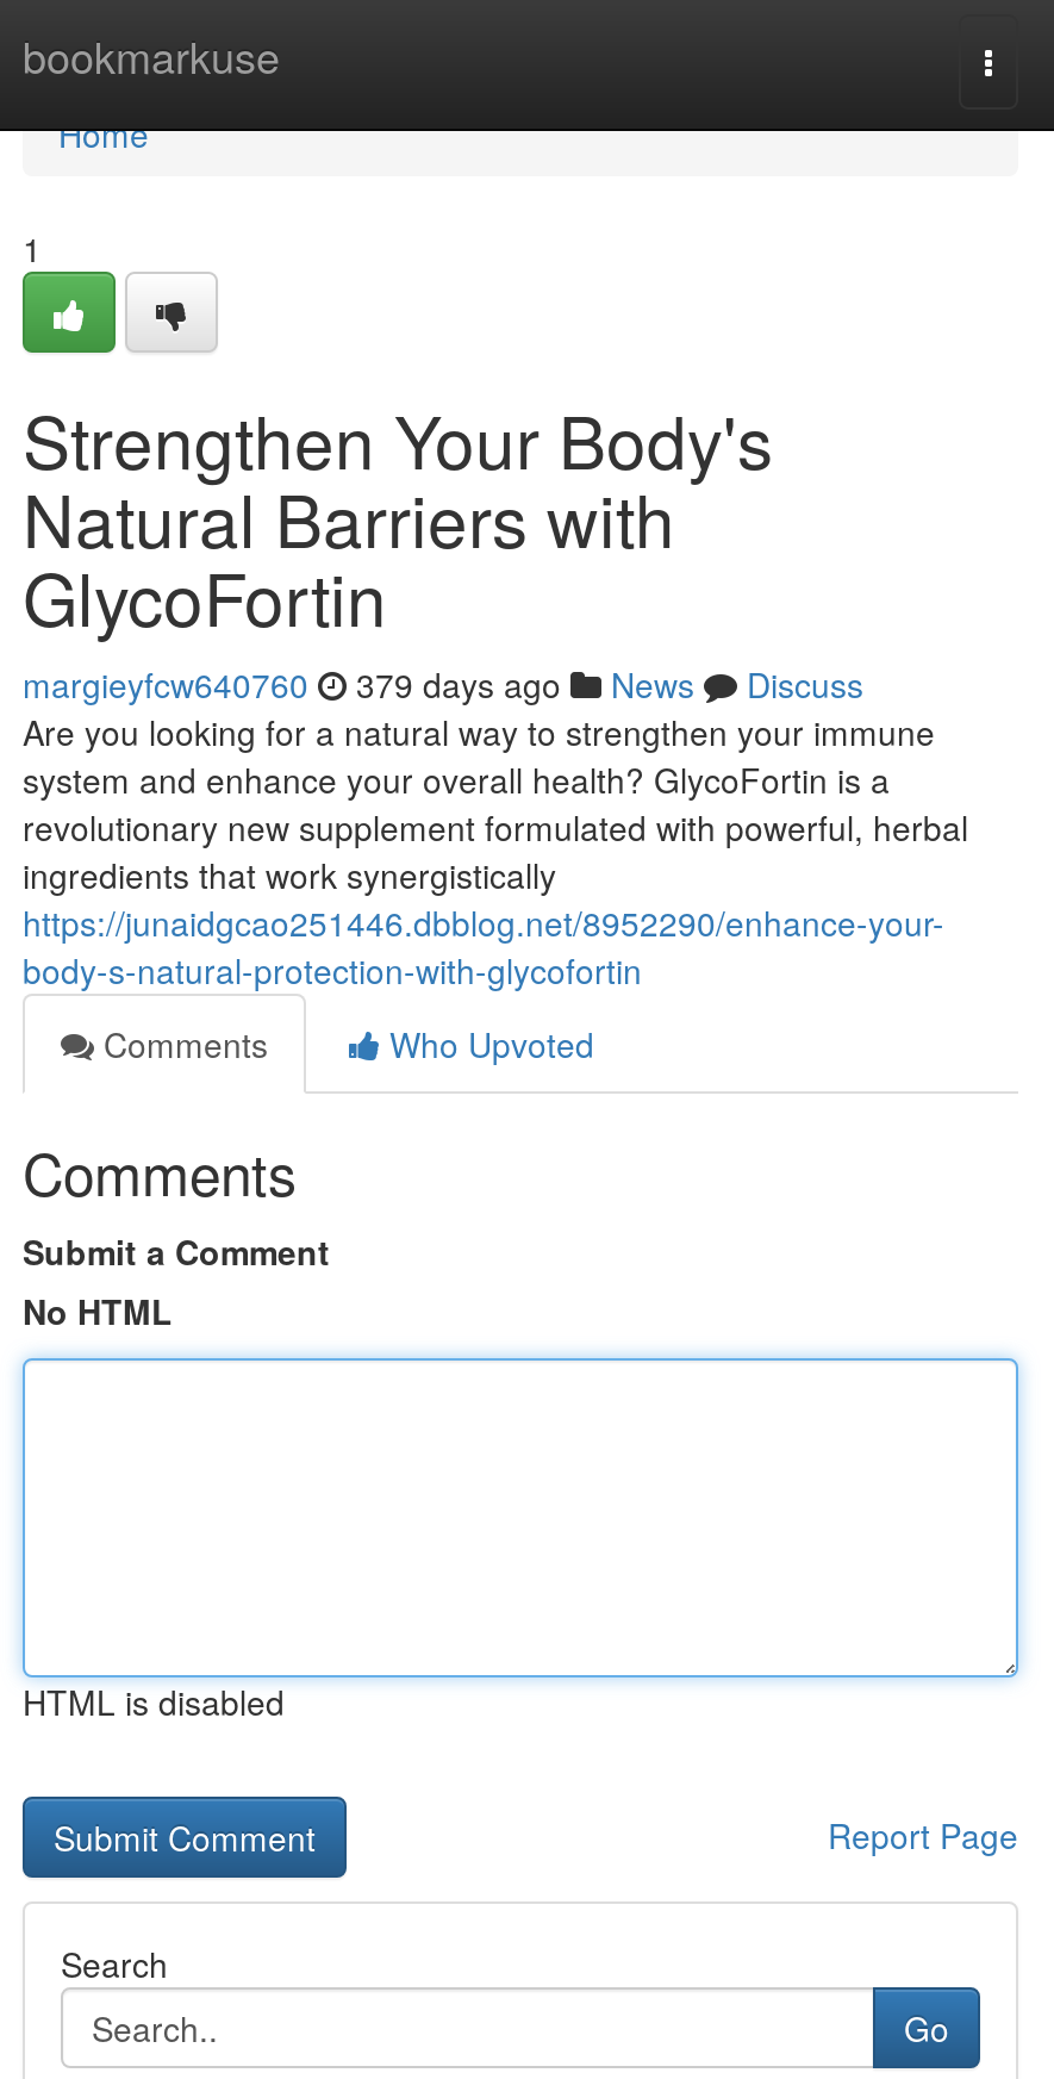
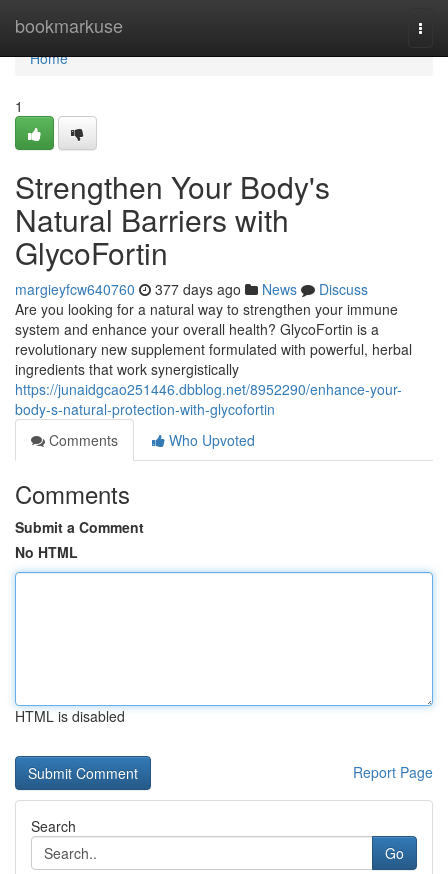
- margieyfcw640760 379 days ago News Discuss
+ margieyfcw640760 377 days ago News Discuss
